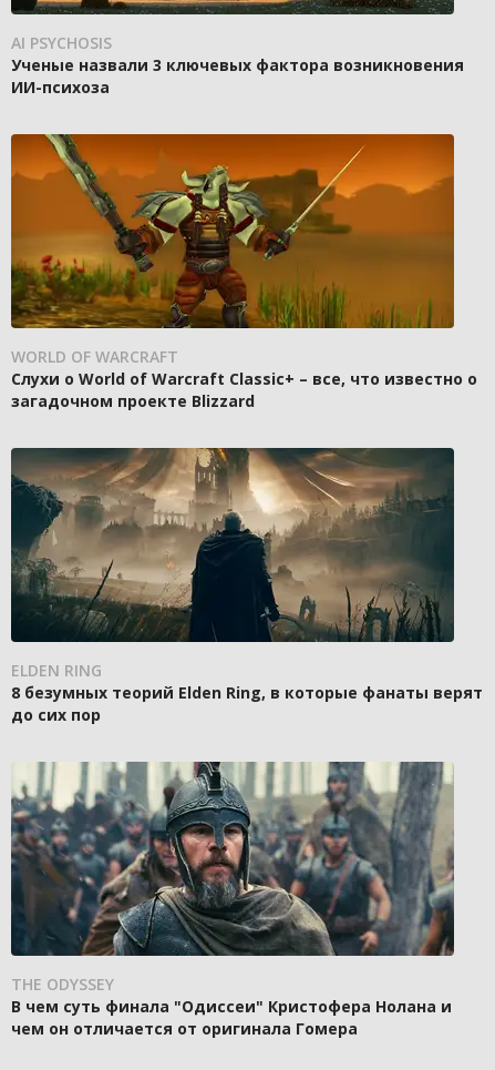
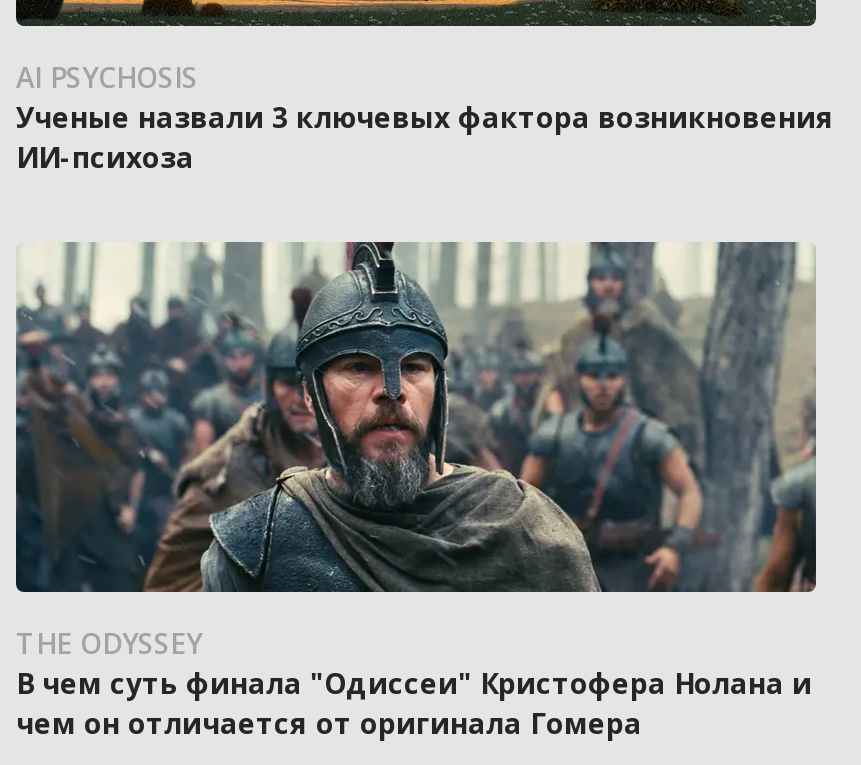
- [image]
- WORLD OF WARCRAFT
- Слухи о World of Warcraft Classic+ – все, что известно о
- загадочном проекте Blizzard

- [image]
- ELDEN RING
- 8 безумных теорий Elden Ring, в которые фанаты верят
- до сих пор
